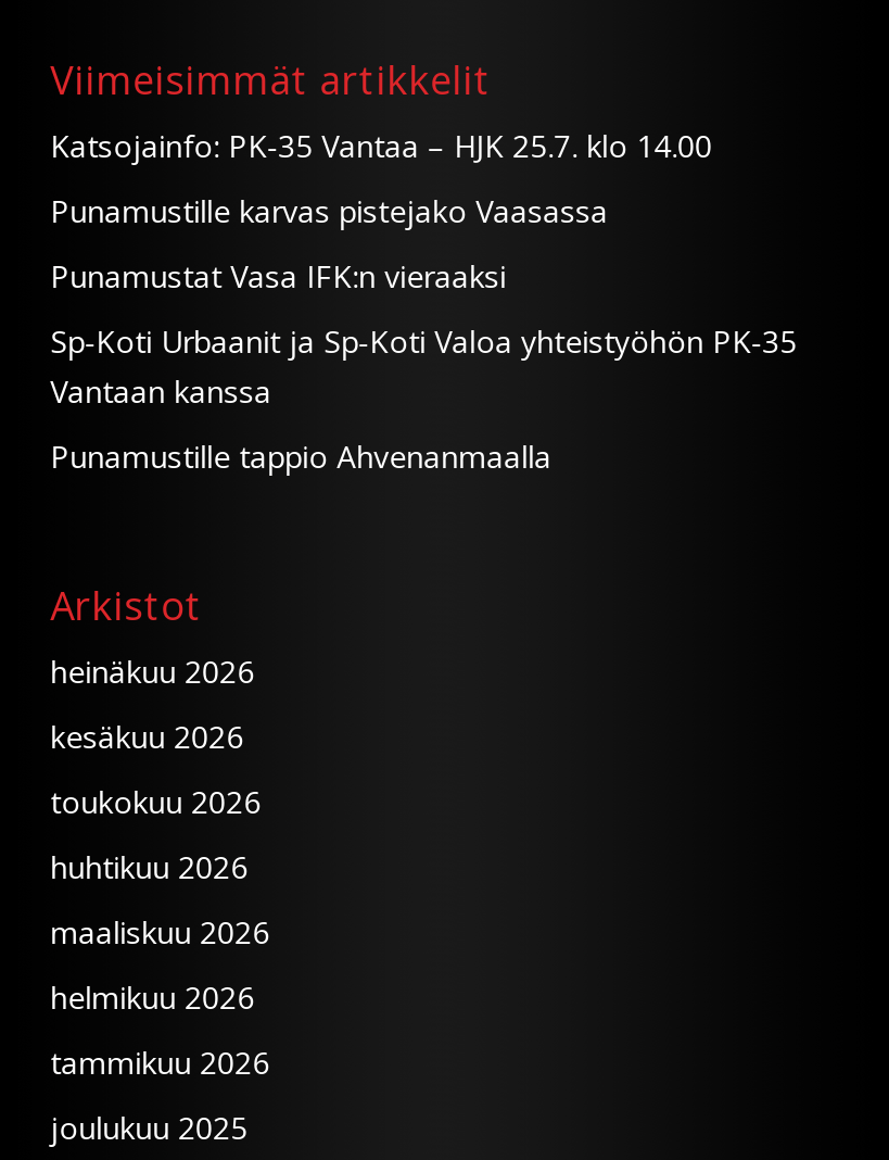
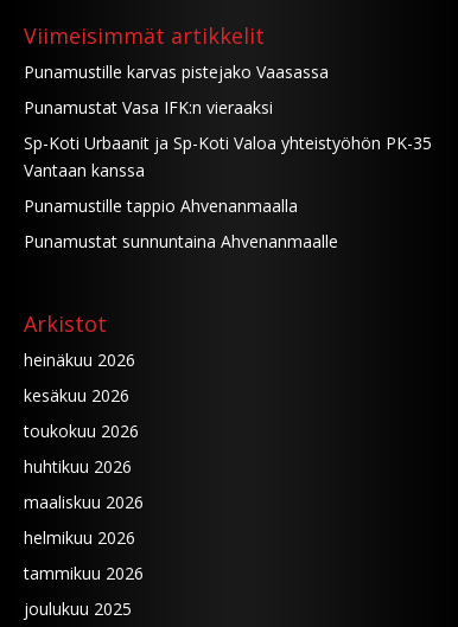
- Katsojainfo: PK-35 Vantaa – HJK 25.7. klo 14.00

moved up: Punamustille karvas pistejako Vaasassa | Punamustat Vasa IFK:n vieraaksi | Sp-Koti Urbaanit ja Sp-Koti Valoa yhteistyöhön PK-35 | Vantaan kanssa | Punamustille tappio Ahvenanmaalla

+ Punamustat sunnuntaina Ahvenanmaalle
